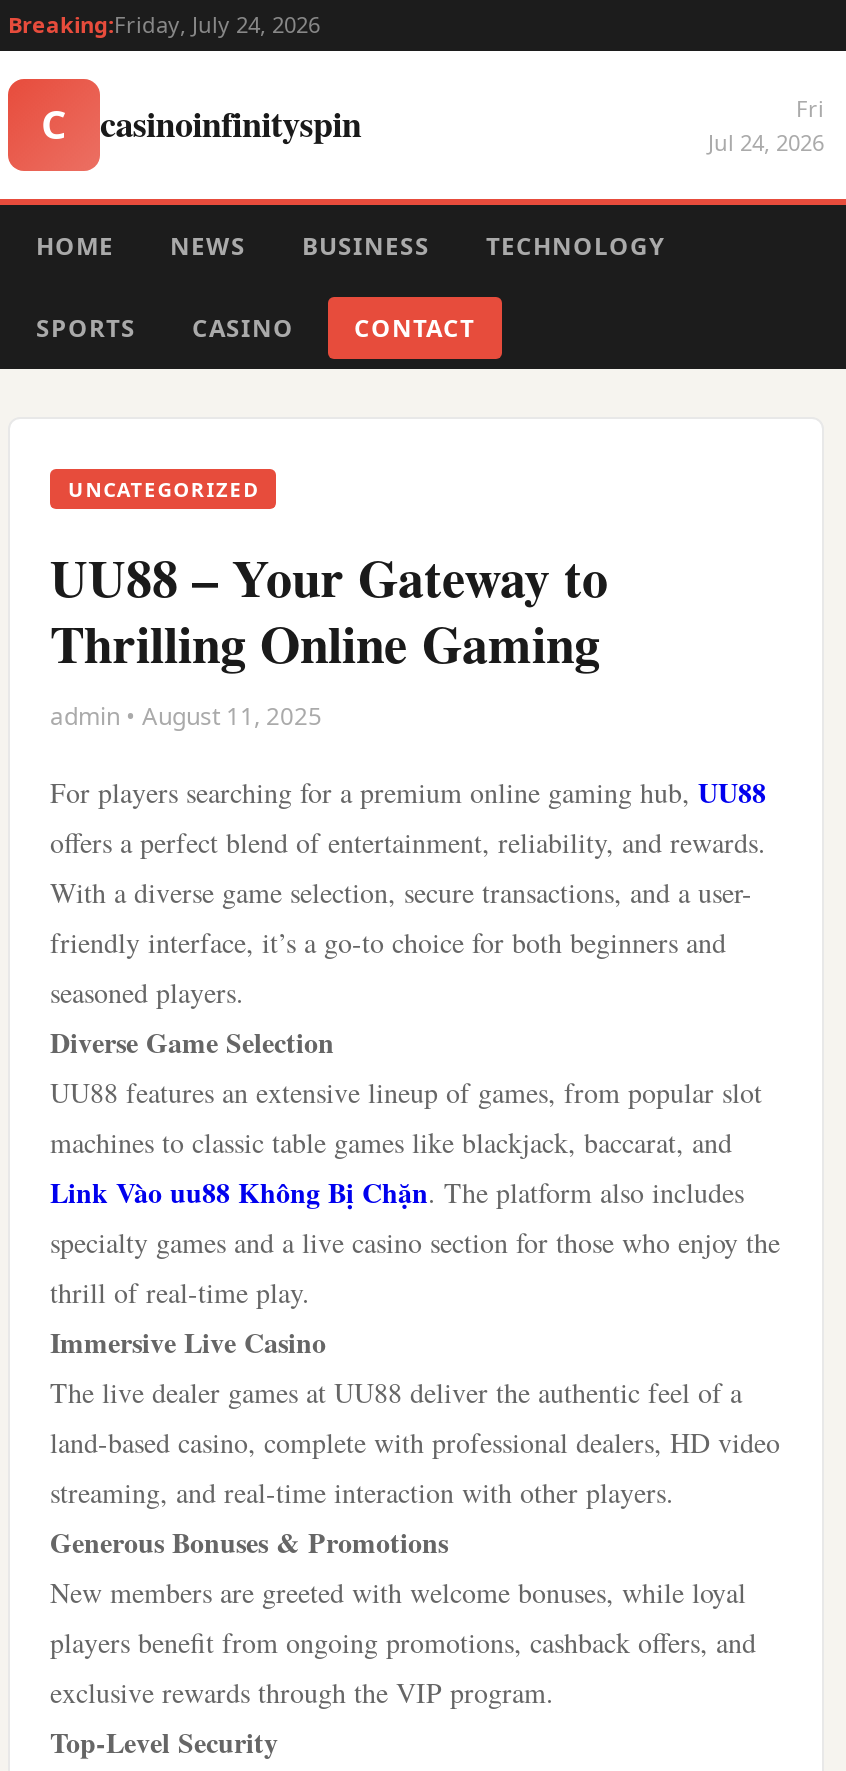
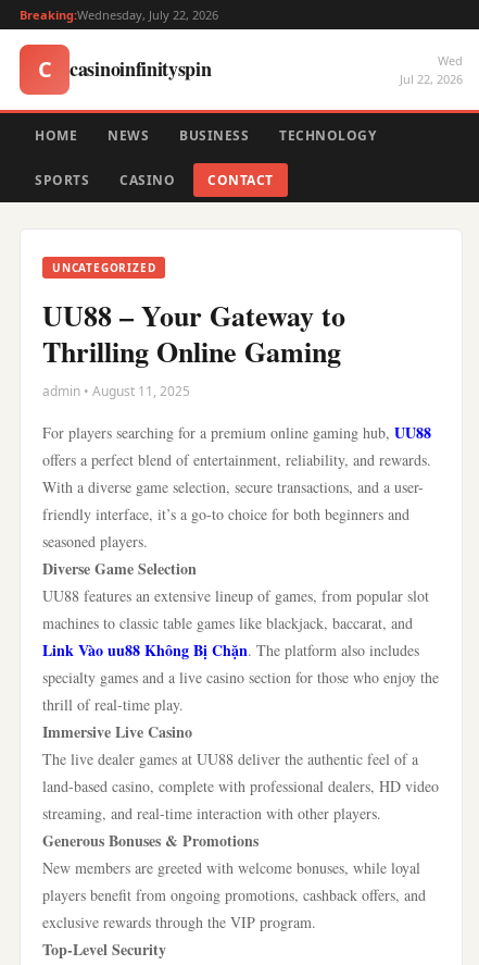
- Breaking:Friday, July 24, 2026
+ Breaking:Wednesday, July 22, 2026

- Fri
- Jul 24, 2026
+ Wed
+ Jul 22, 2026
